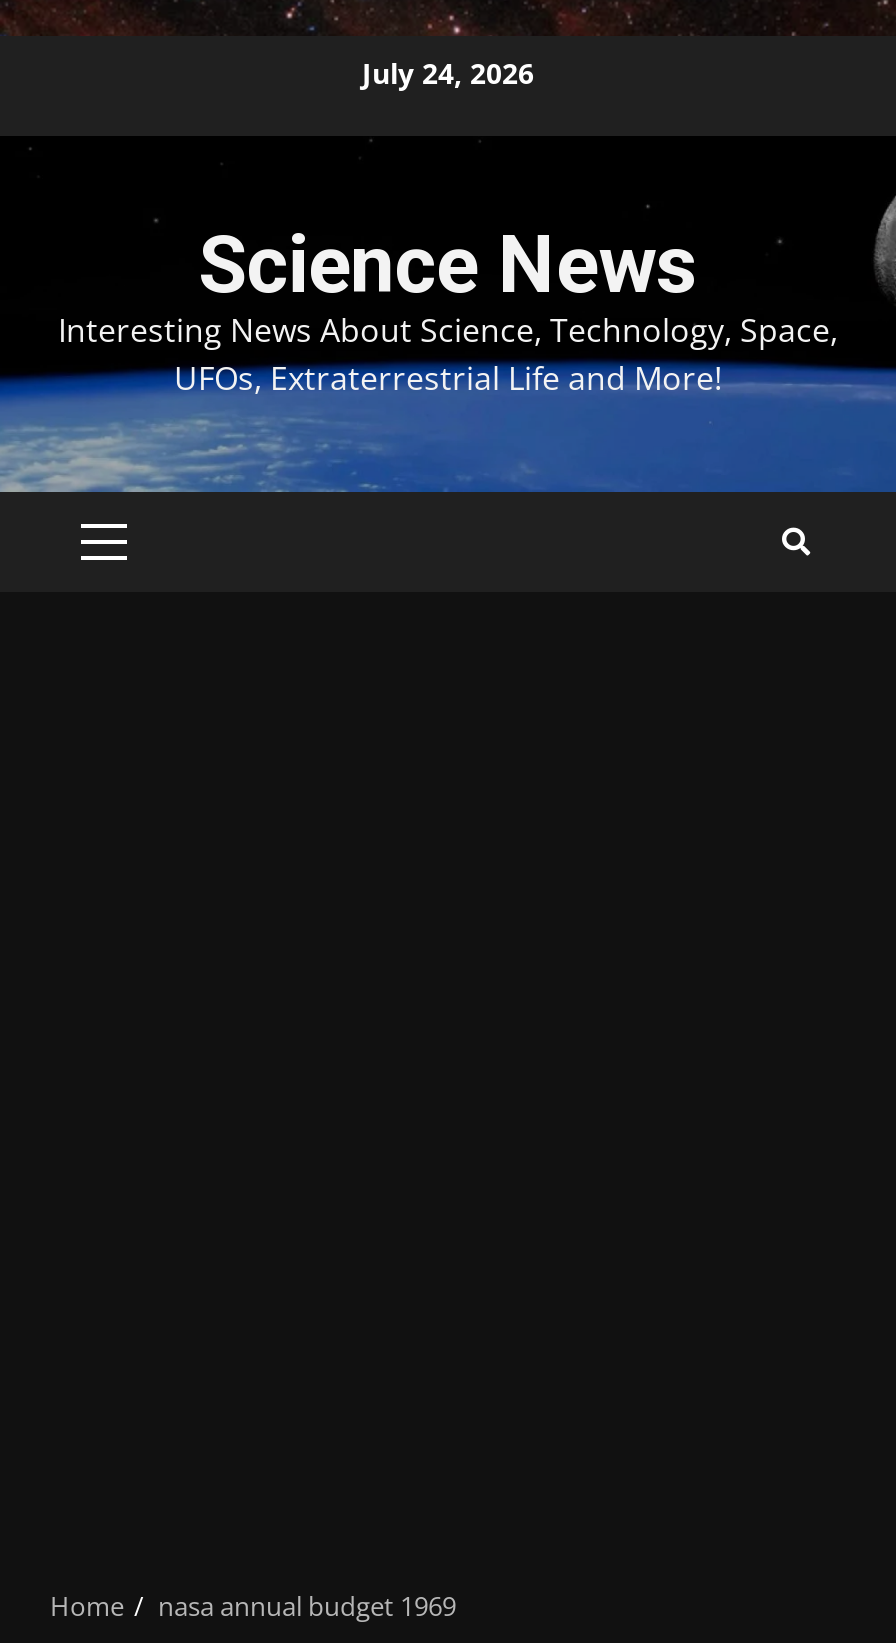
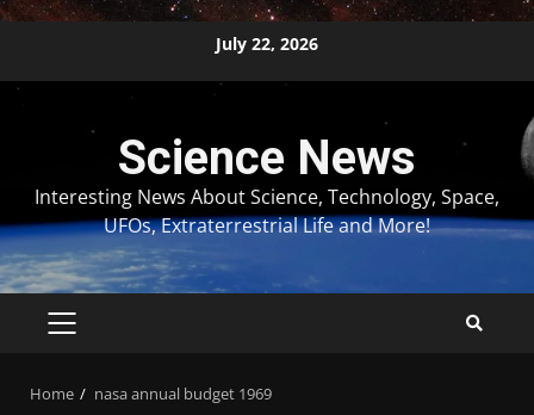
- July 24, 2026
+ July 22, 2026
